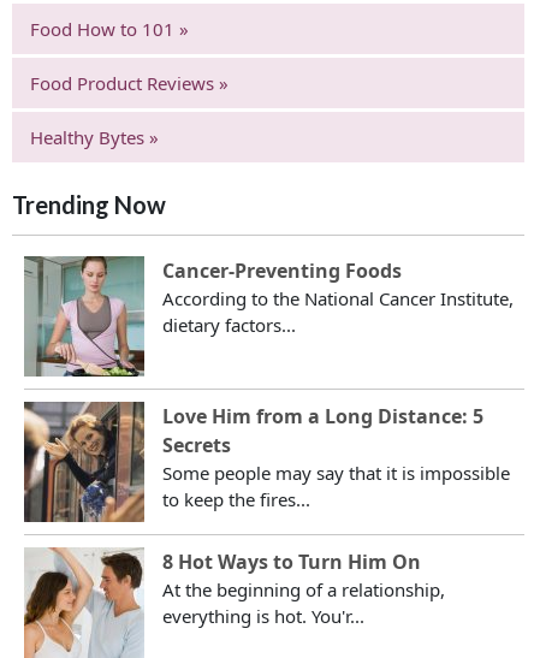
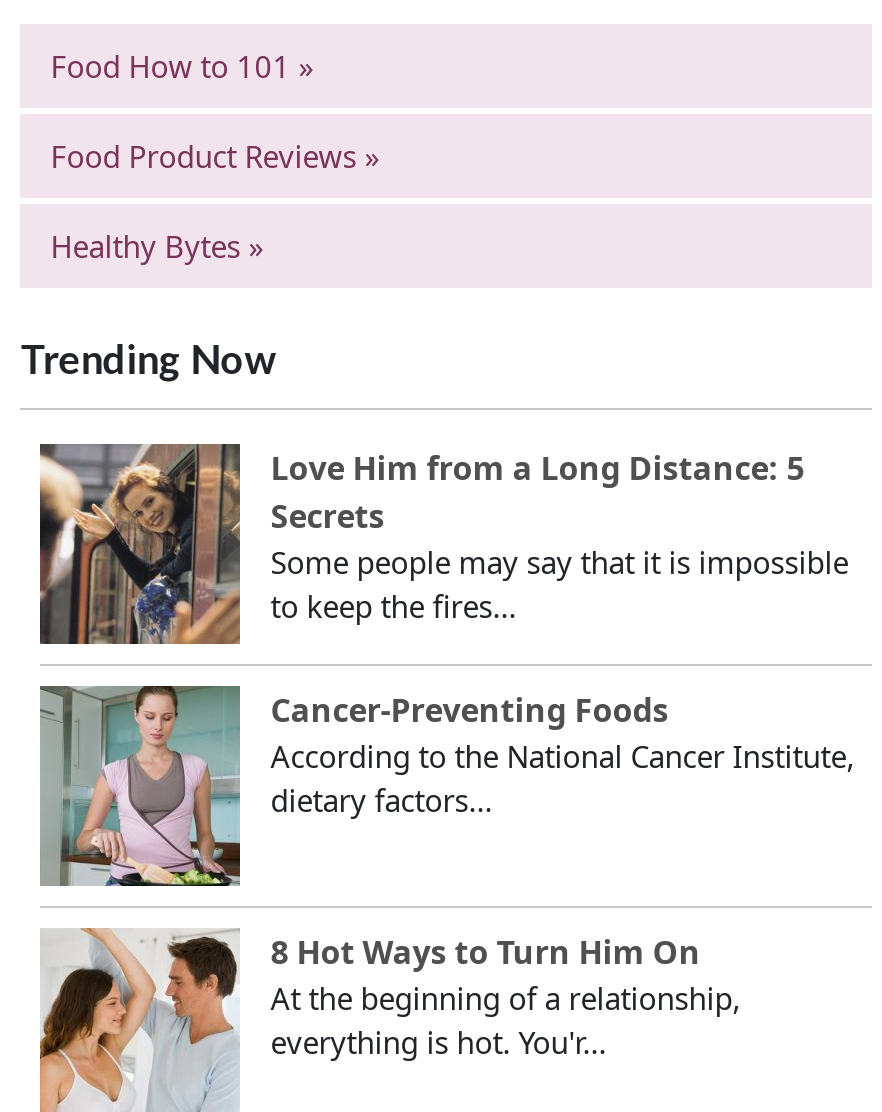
moved down: [image] | Cancer-Preventing Foods | According to the National Cancer Institute, | dietary factors...

moved up: [image] | Love Him from a Long Distance: 5 | Secrets | Some people may say that it is impossible | to keep the fires...
